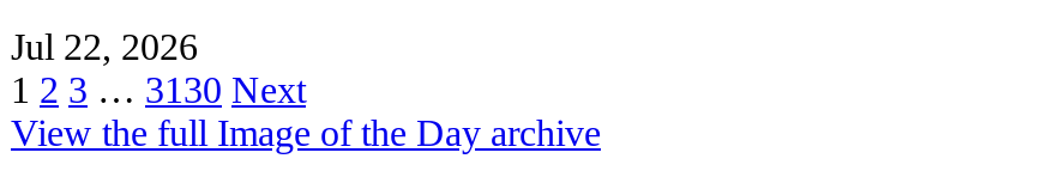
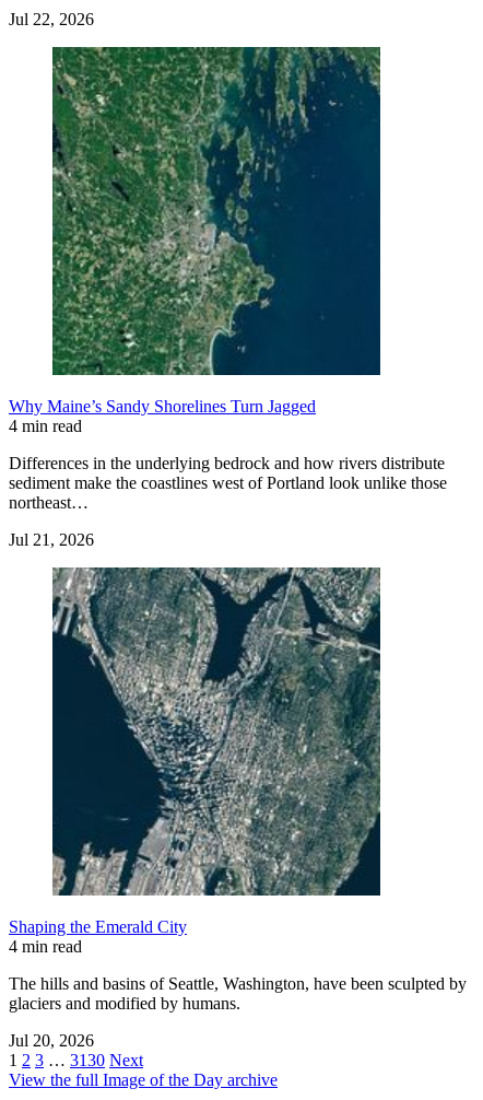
+ [image]
+ Why Maine’s Sandy Shorelines Turn Jagged
+ 4 min read
+ Differences in the underlying bedrock and how rivers distribute
+ sediment make the coastlines west of Portland look unlike those
+ northeast…
+ Jul 21, 2026

+ [image]
+ Shaping the Emerald City
+ 4 min read
+ The hills and basins of Seattle, Washington, have been sculpted by
+ glaciers and modified by humans.
+ Jul 20, 2026
